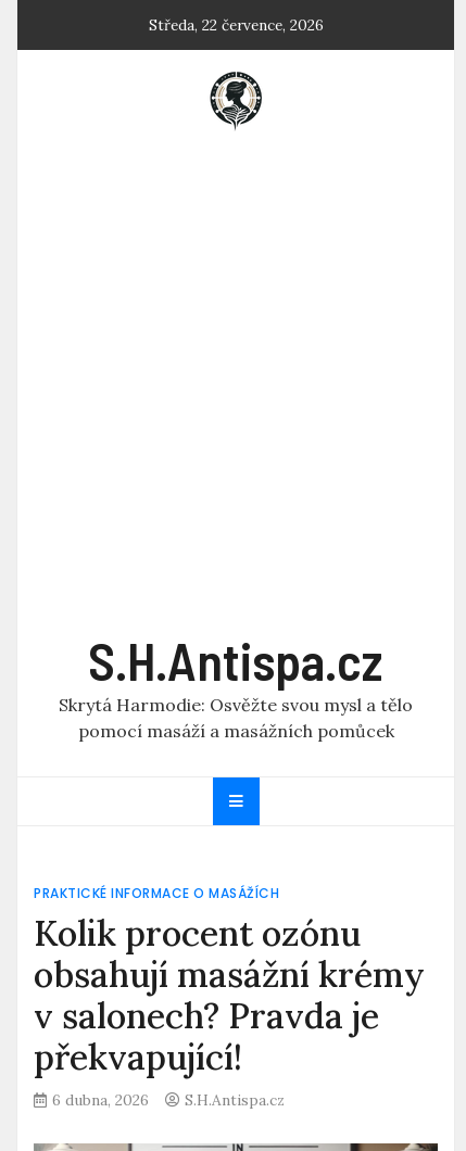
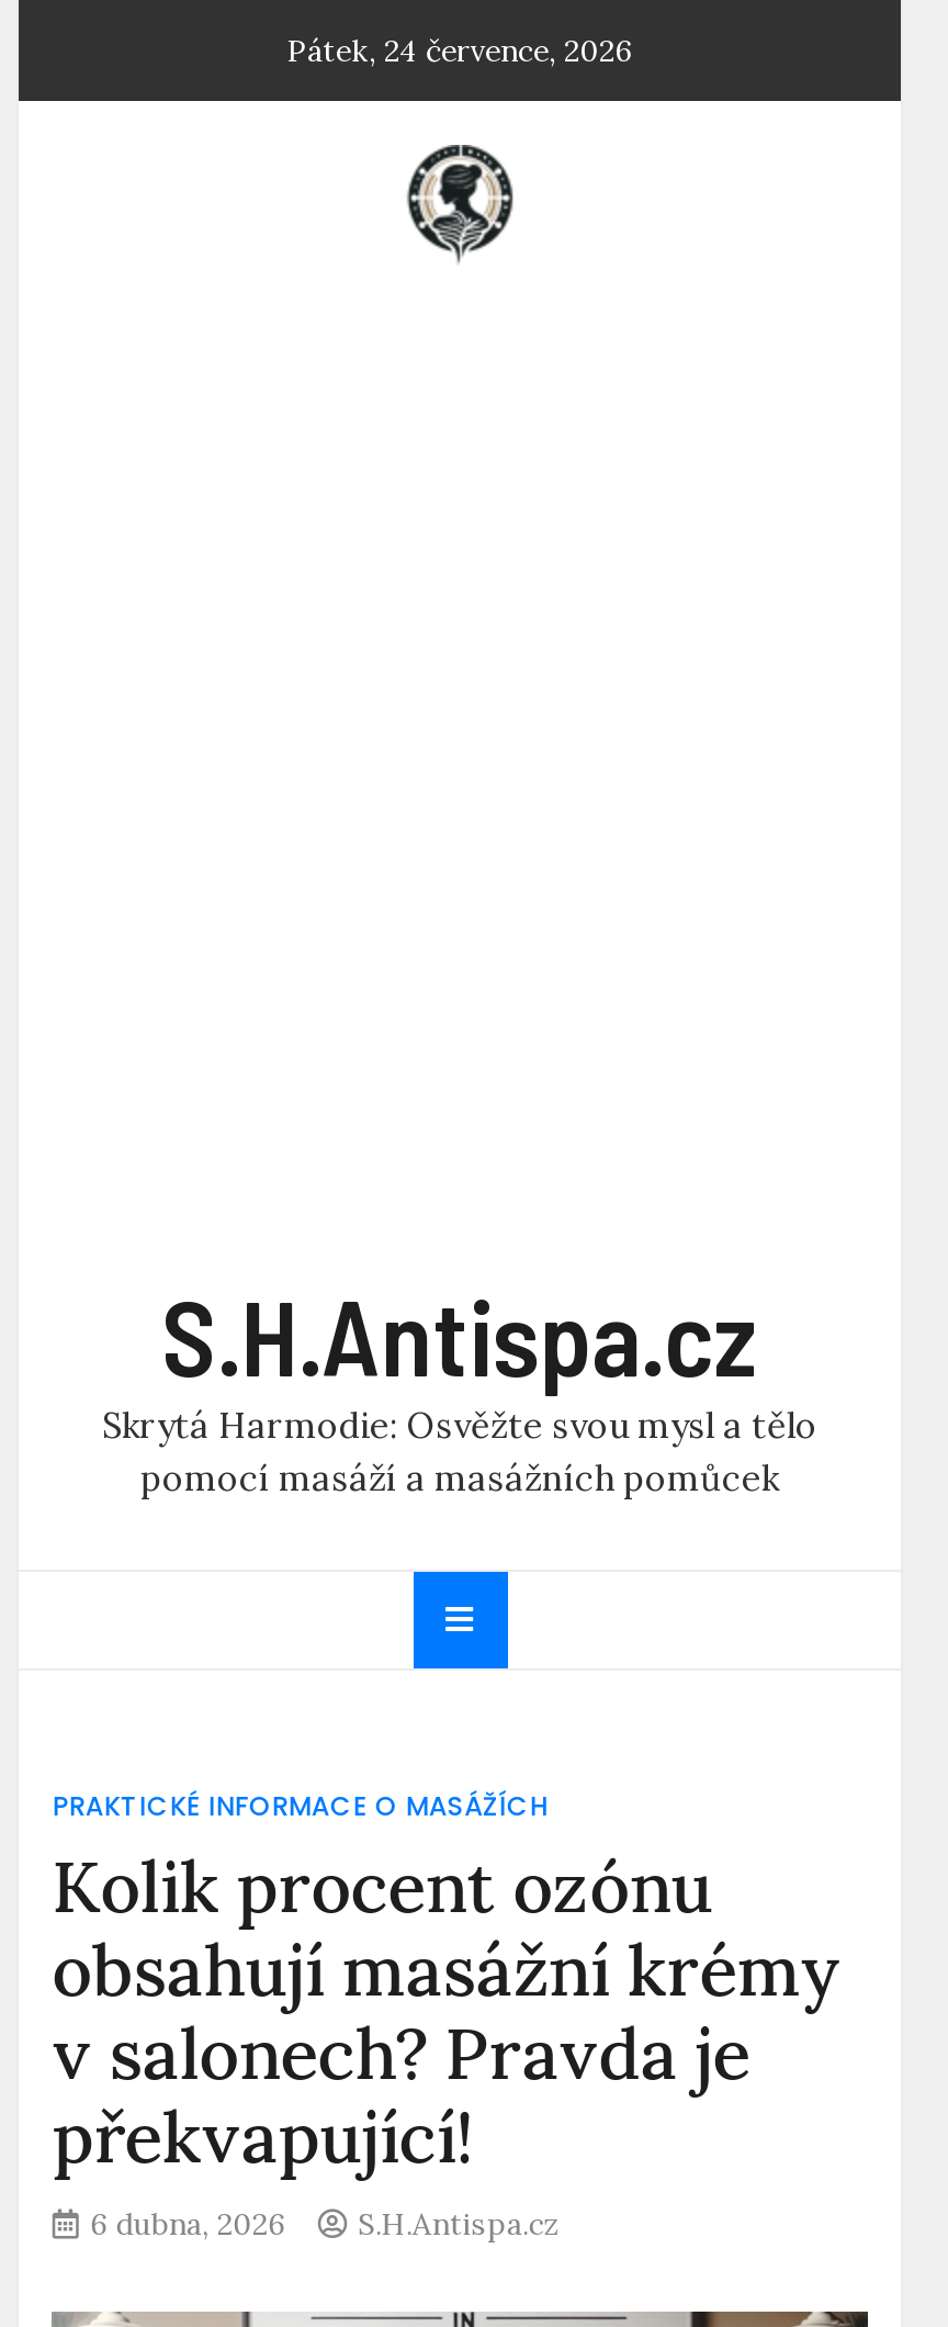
- Středa, 22 července, 2026
+ Pátek, 24 července, 2026
